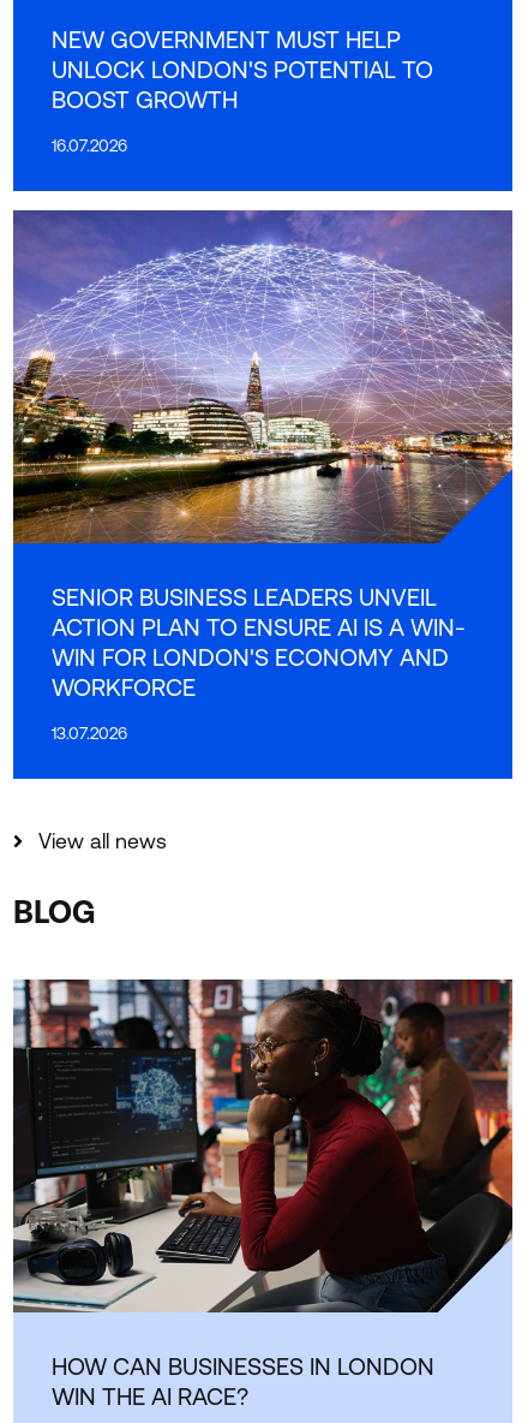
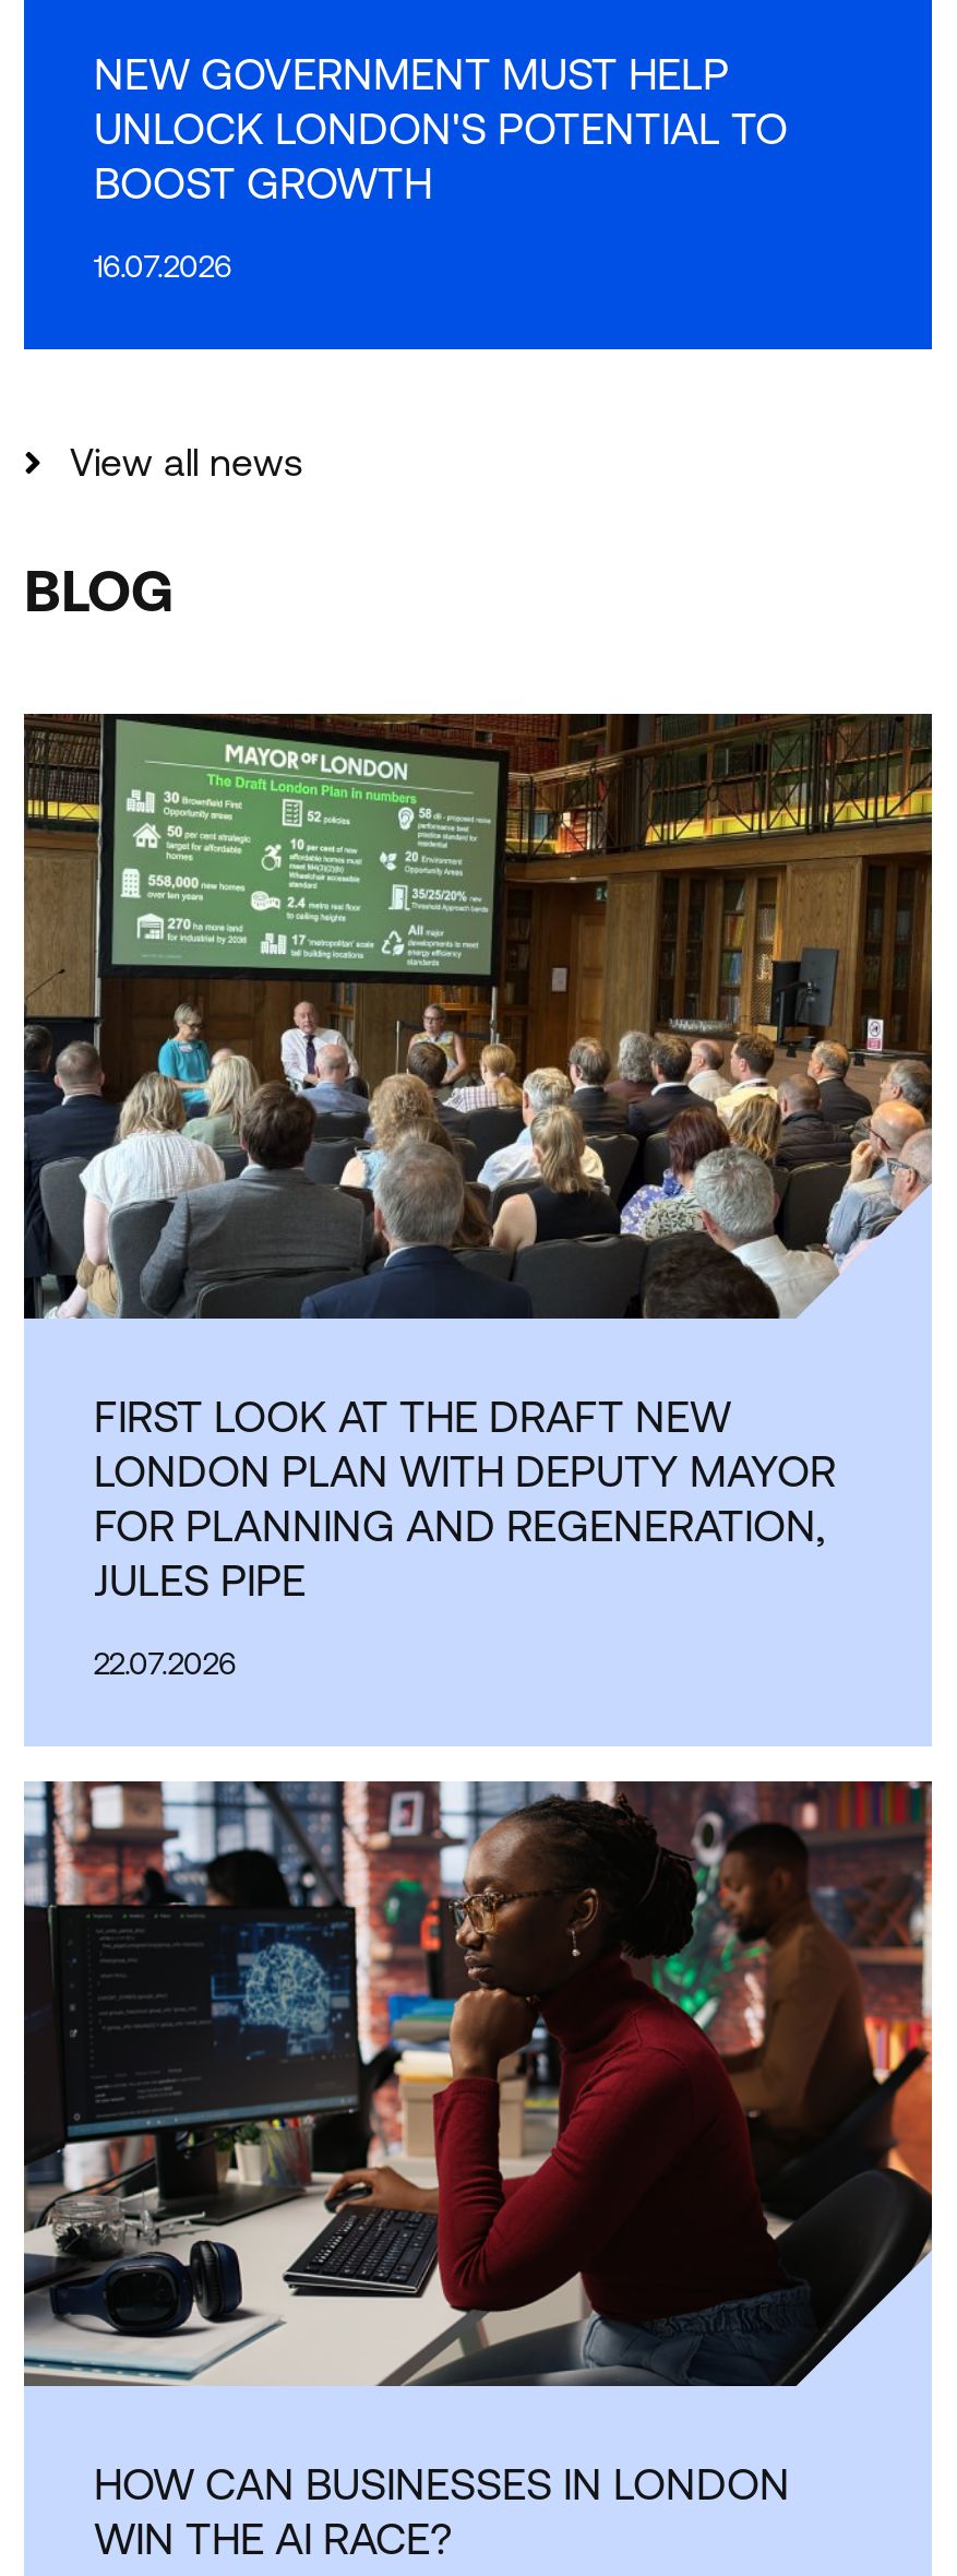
- [image]
+ [image]

- SENIOR BUSINESS LEADERS UNVEIL
- ACTION PLAN TO ENSURE AI IS A WIN-
- WIN FOR LONDON'S ECONOMY AND
- WORKFORCE
- 13.07.2026

moved up: View all news | BLOG

+ FIRST LOOK AT THE DRAFT NEW
+ LONDON PLAN WITH DEPUTY MAYOR
+ FOR PLANNING AND REGENERATION,
+ JULES PIPE
+ 22.07.2026
